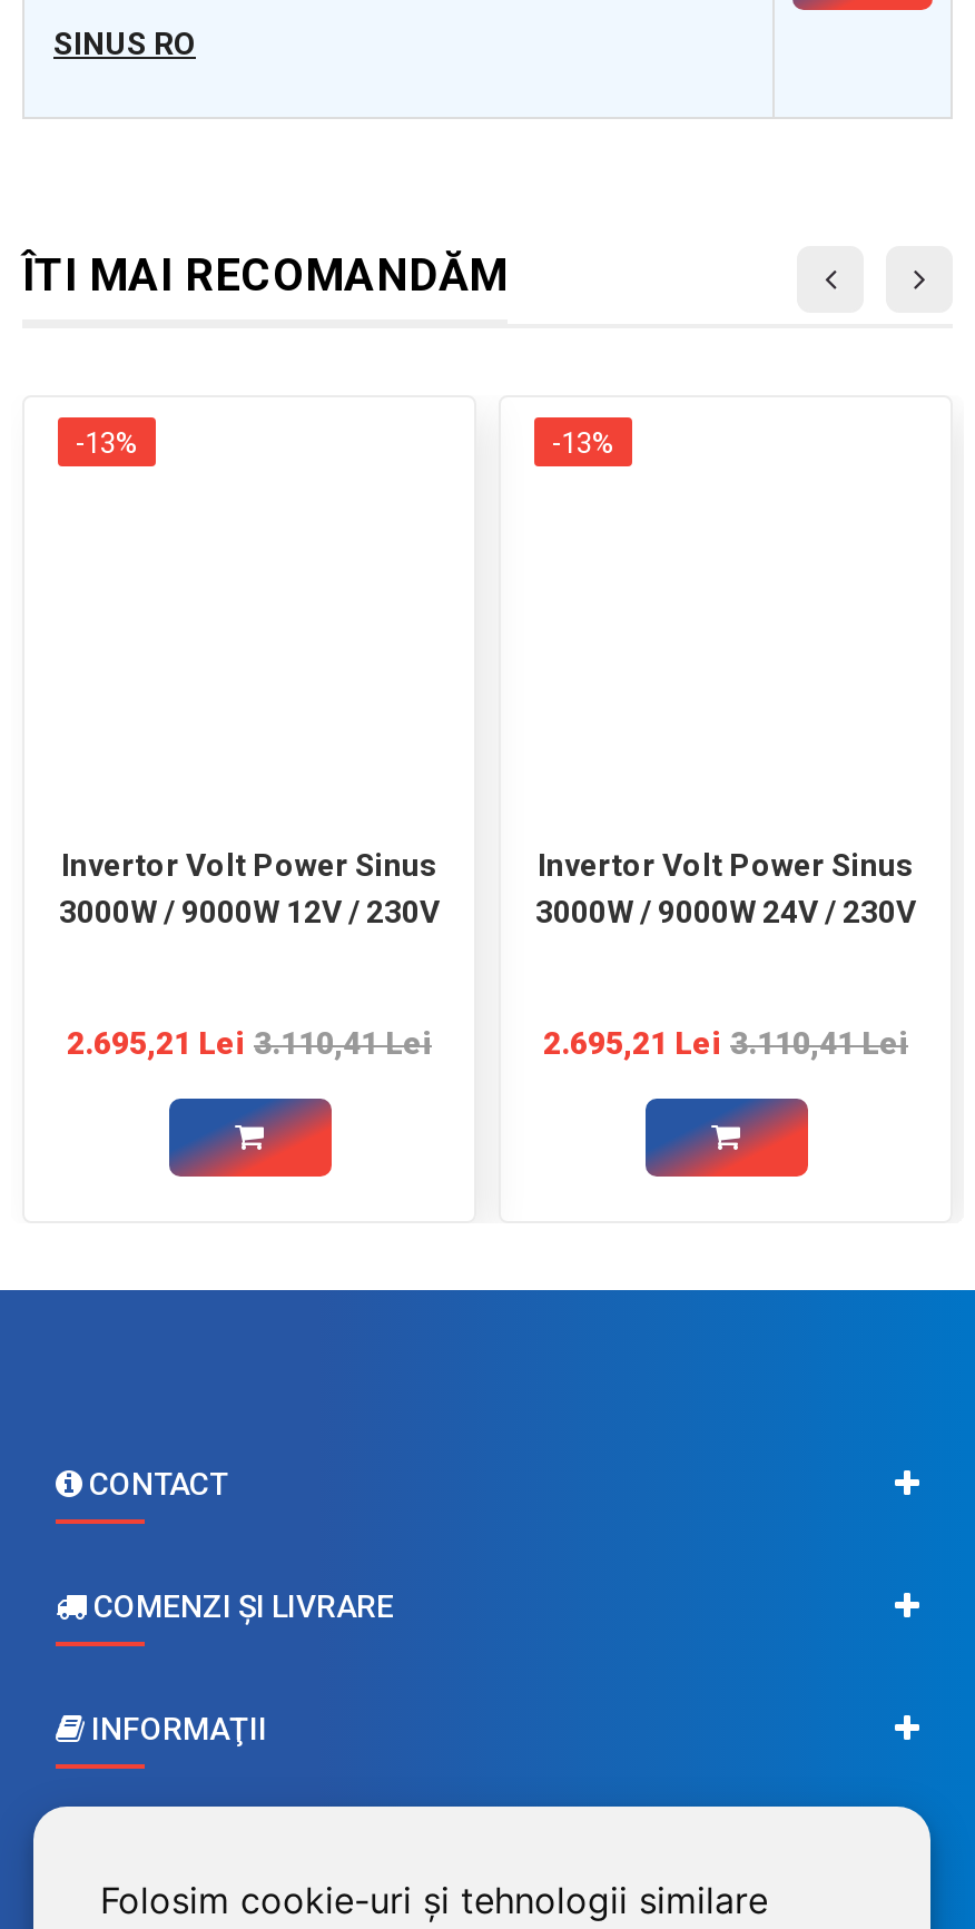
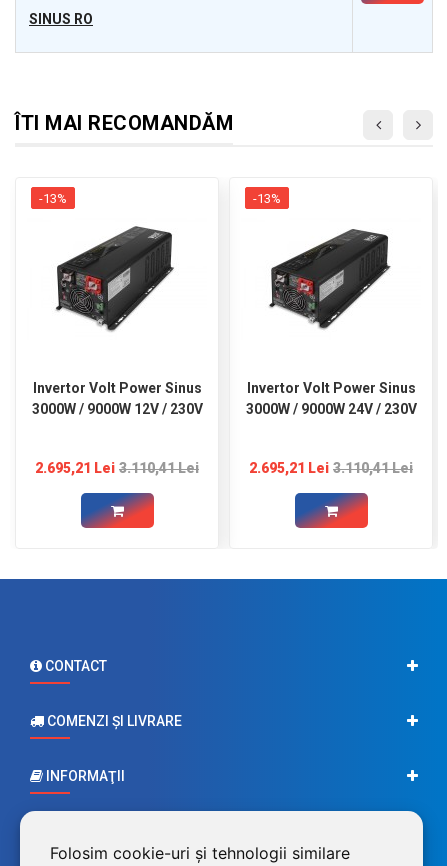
+ [image]

+ [image]
